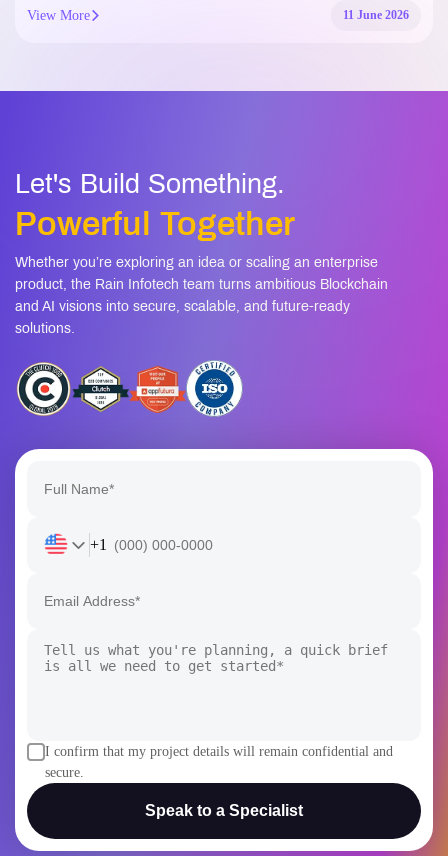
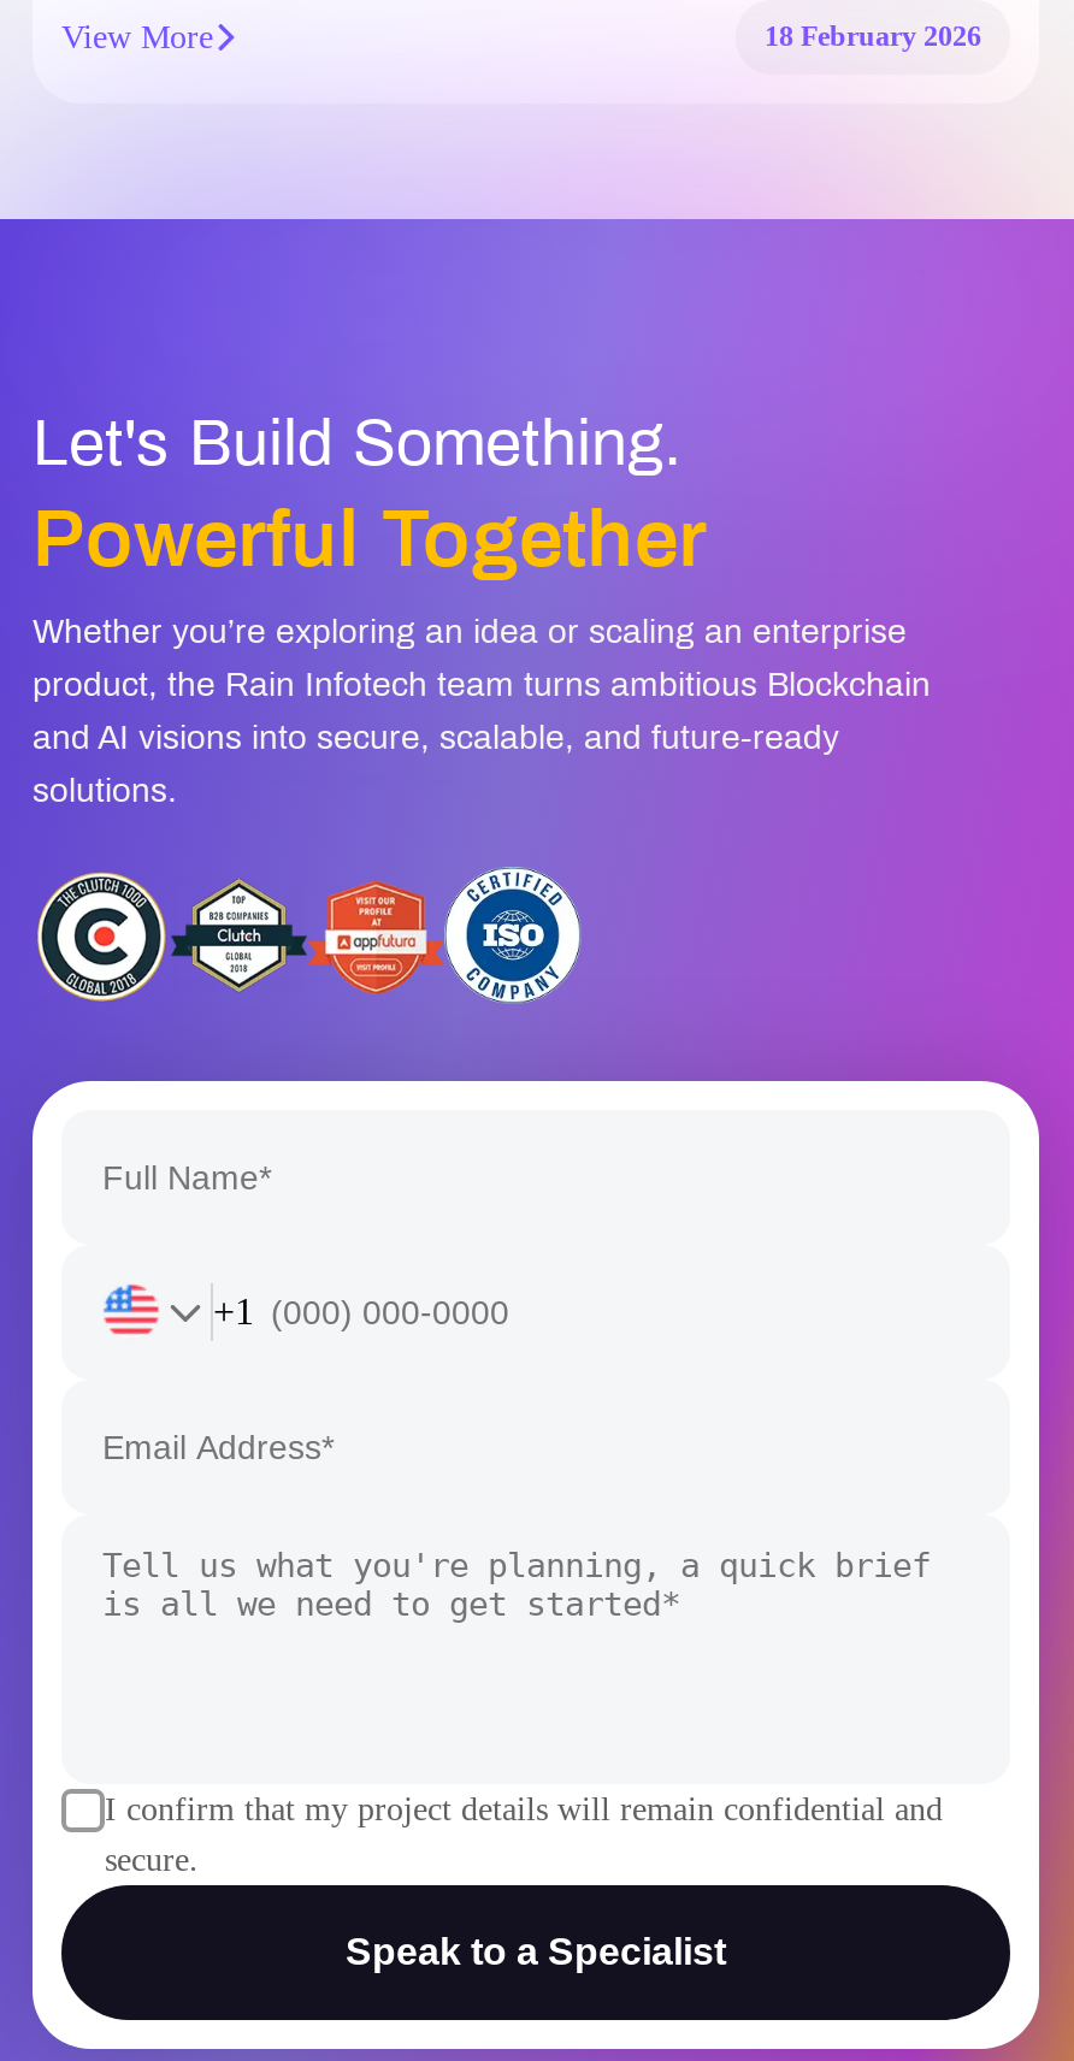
- 11 June 2026
+ 18 February 2026
